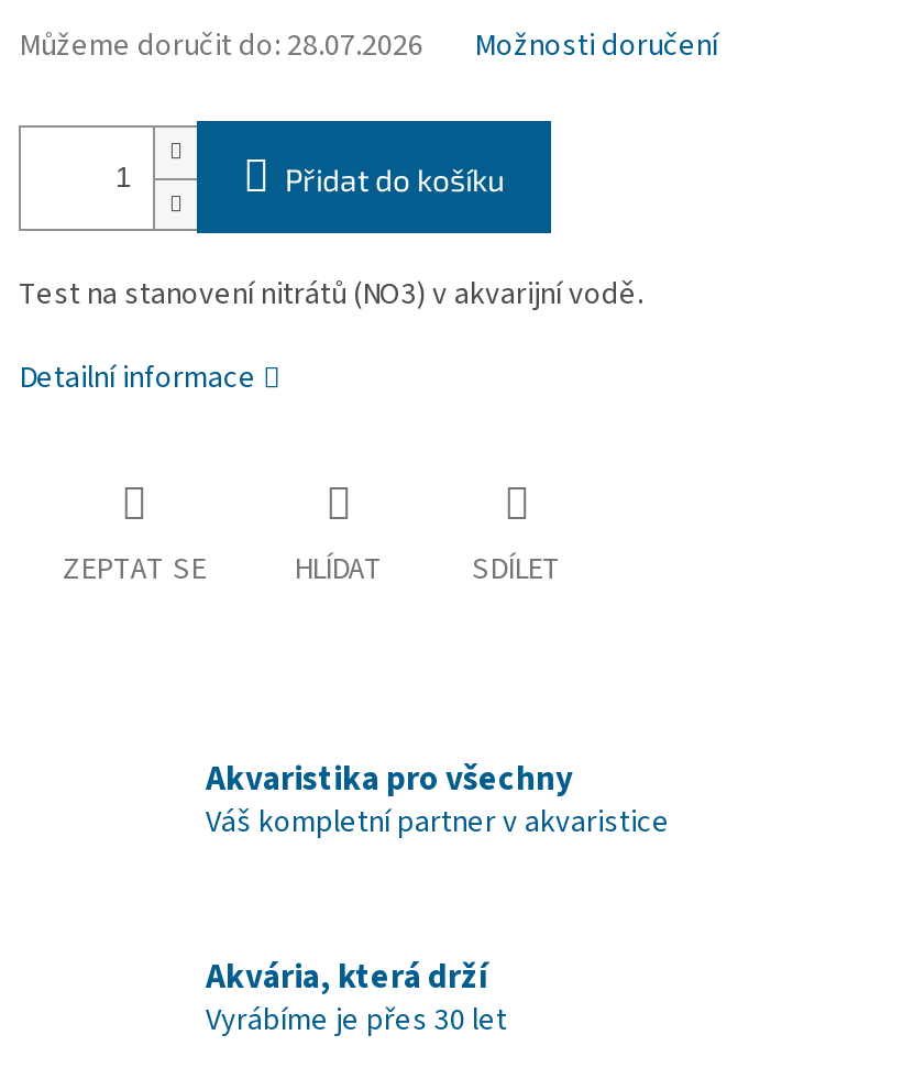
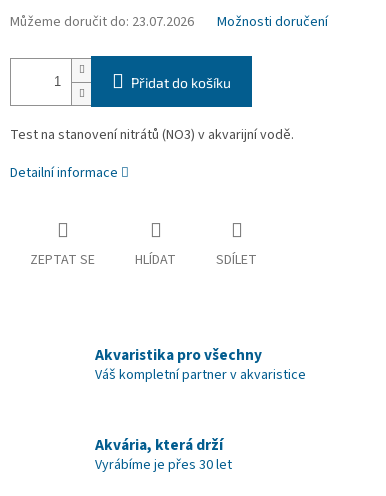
- Můžeme doručit do: 28.07.2026
+ Můžeme doručit do: 23.07.2026
